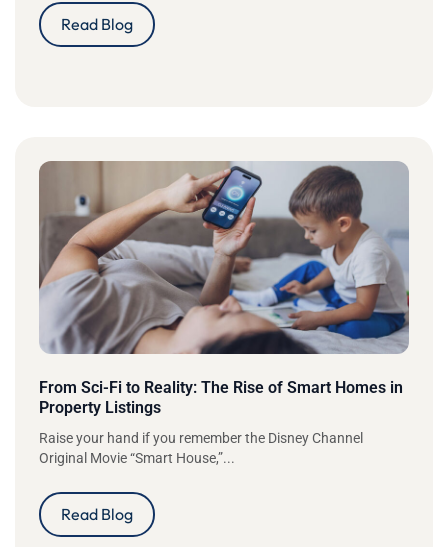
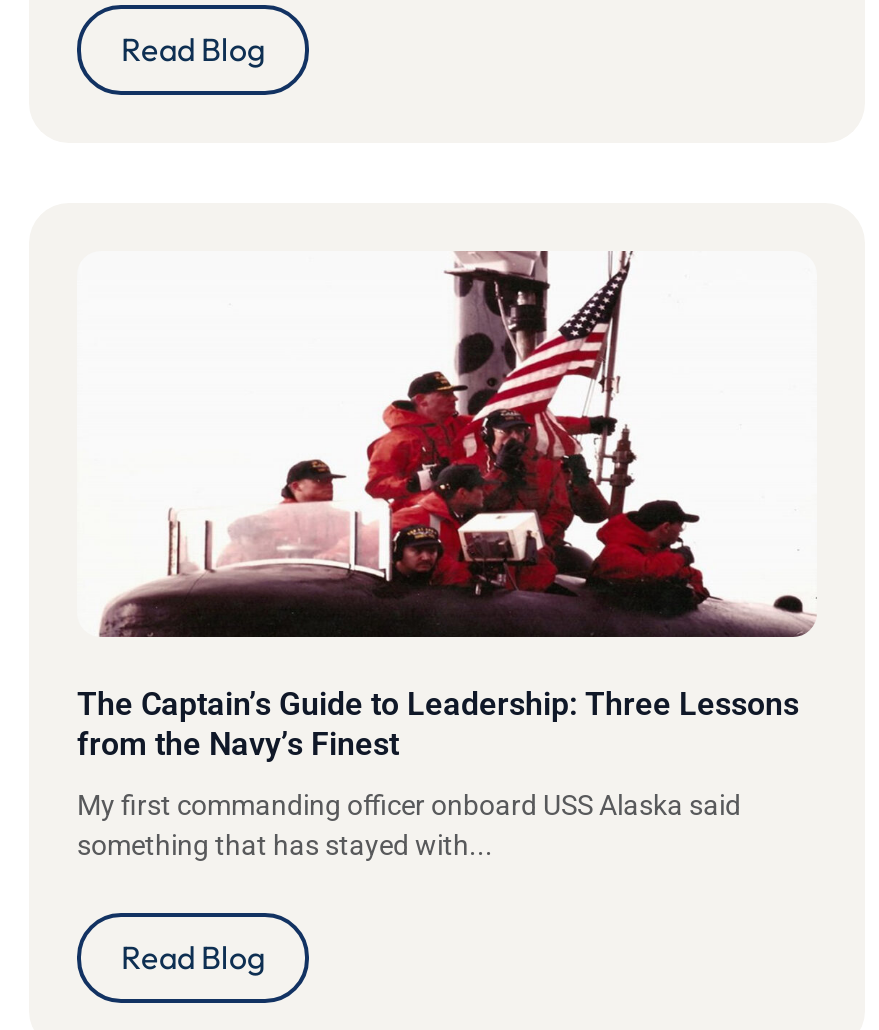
- [image]
+ [image]

- From Sci-Fi to Reality: The Rise of Smart Homes in
- Property Listings
+ The Captain’s Guide to Leadership: Three Lessons
+ from the Navy’s Finest

- Raise your hand if you remember the Disney Channel
- Original Movie “Smart House,”...
+ My first commanding officer onboard USS Alaska said
+ something that has stayed with...
